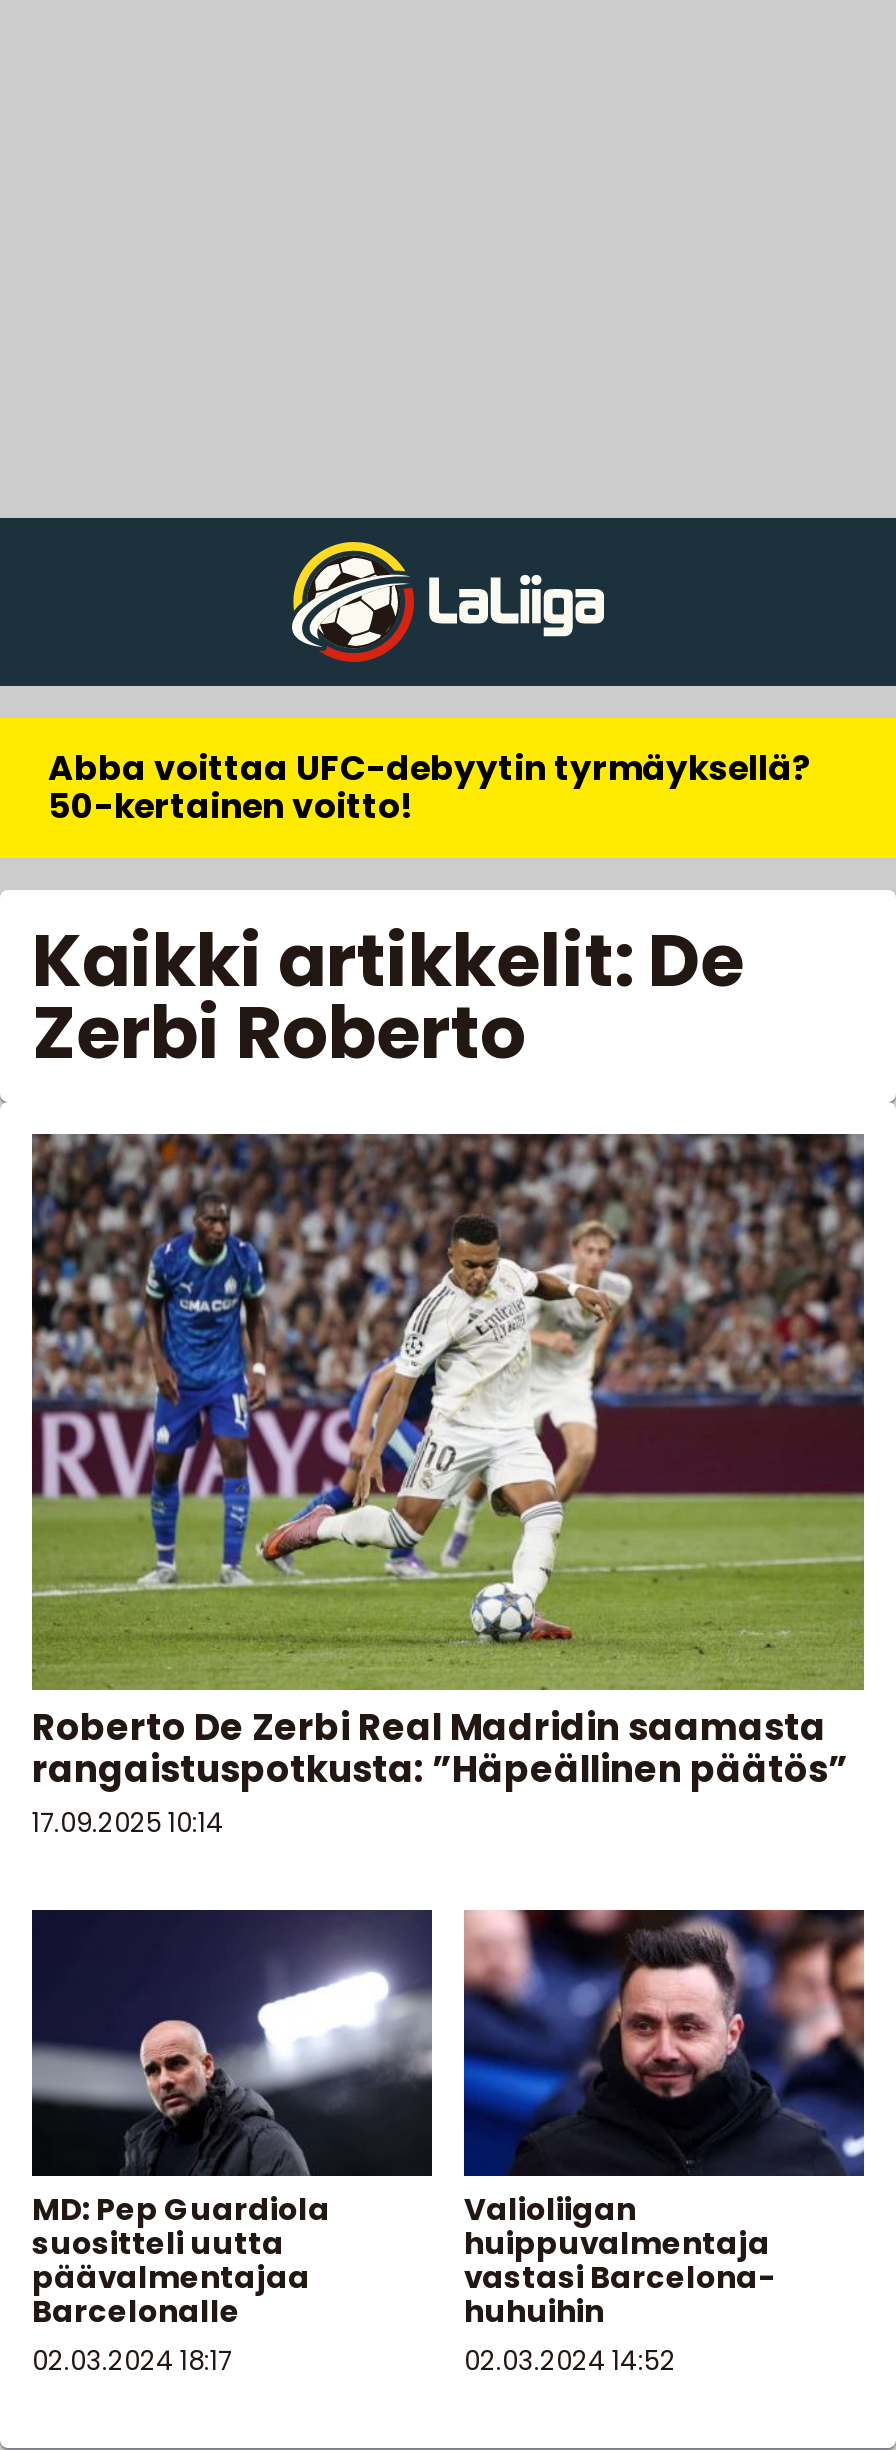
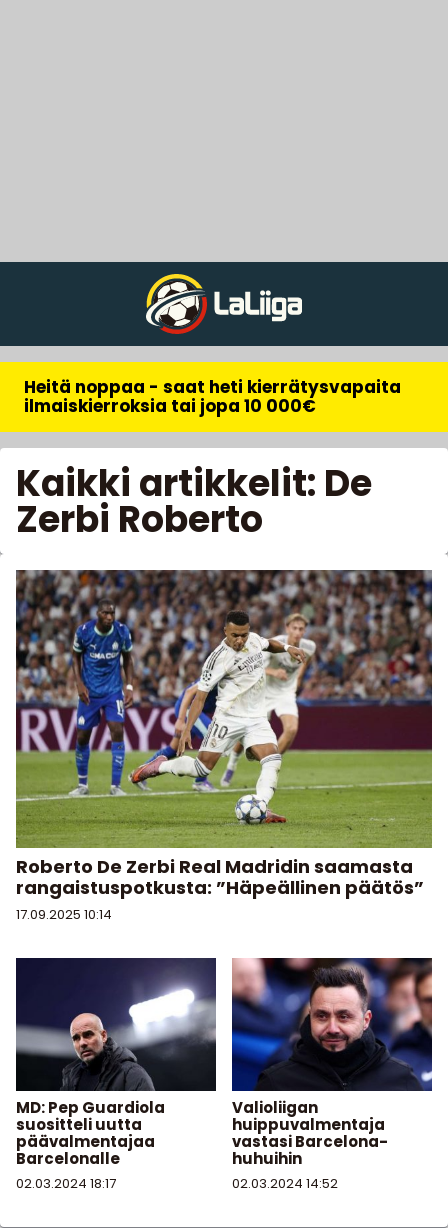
- Abba voittaa UFC-debyytin tyrmäyksellä?
- 50-kertainen voitto!
+ Heitä noppaa - saat heti kierrätysvapaita
+ ilmaiskierroksia tai jopa 10 000€
